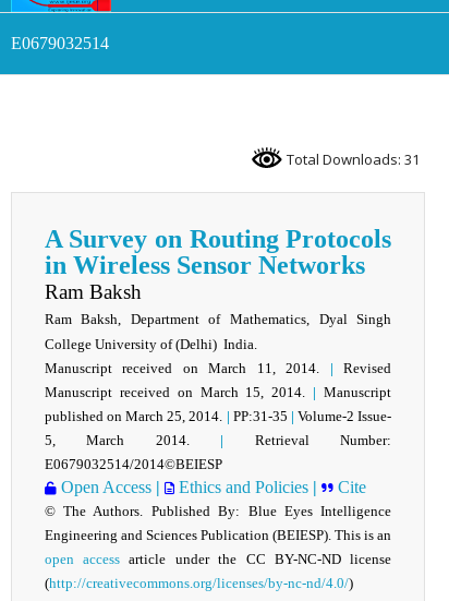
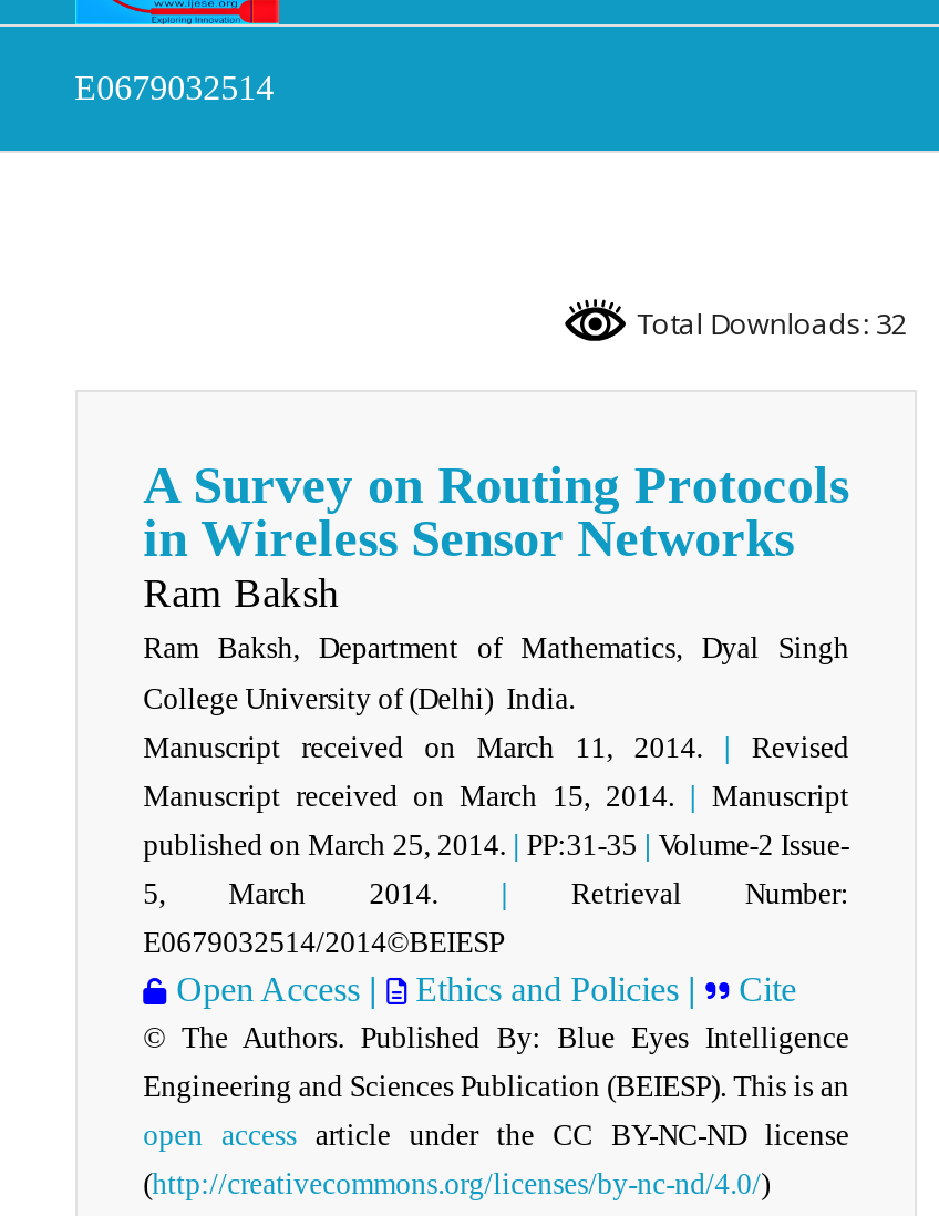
- Total Downloads: 31
+ Total Downloads: 32
